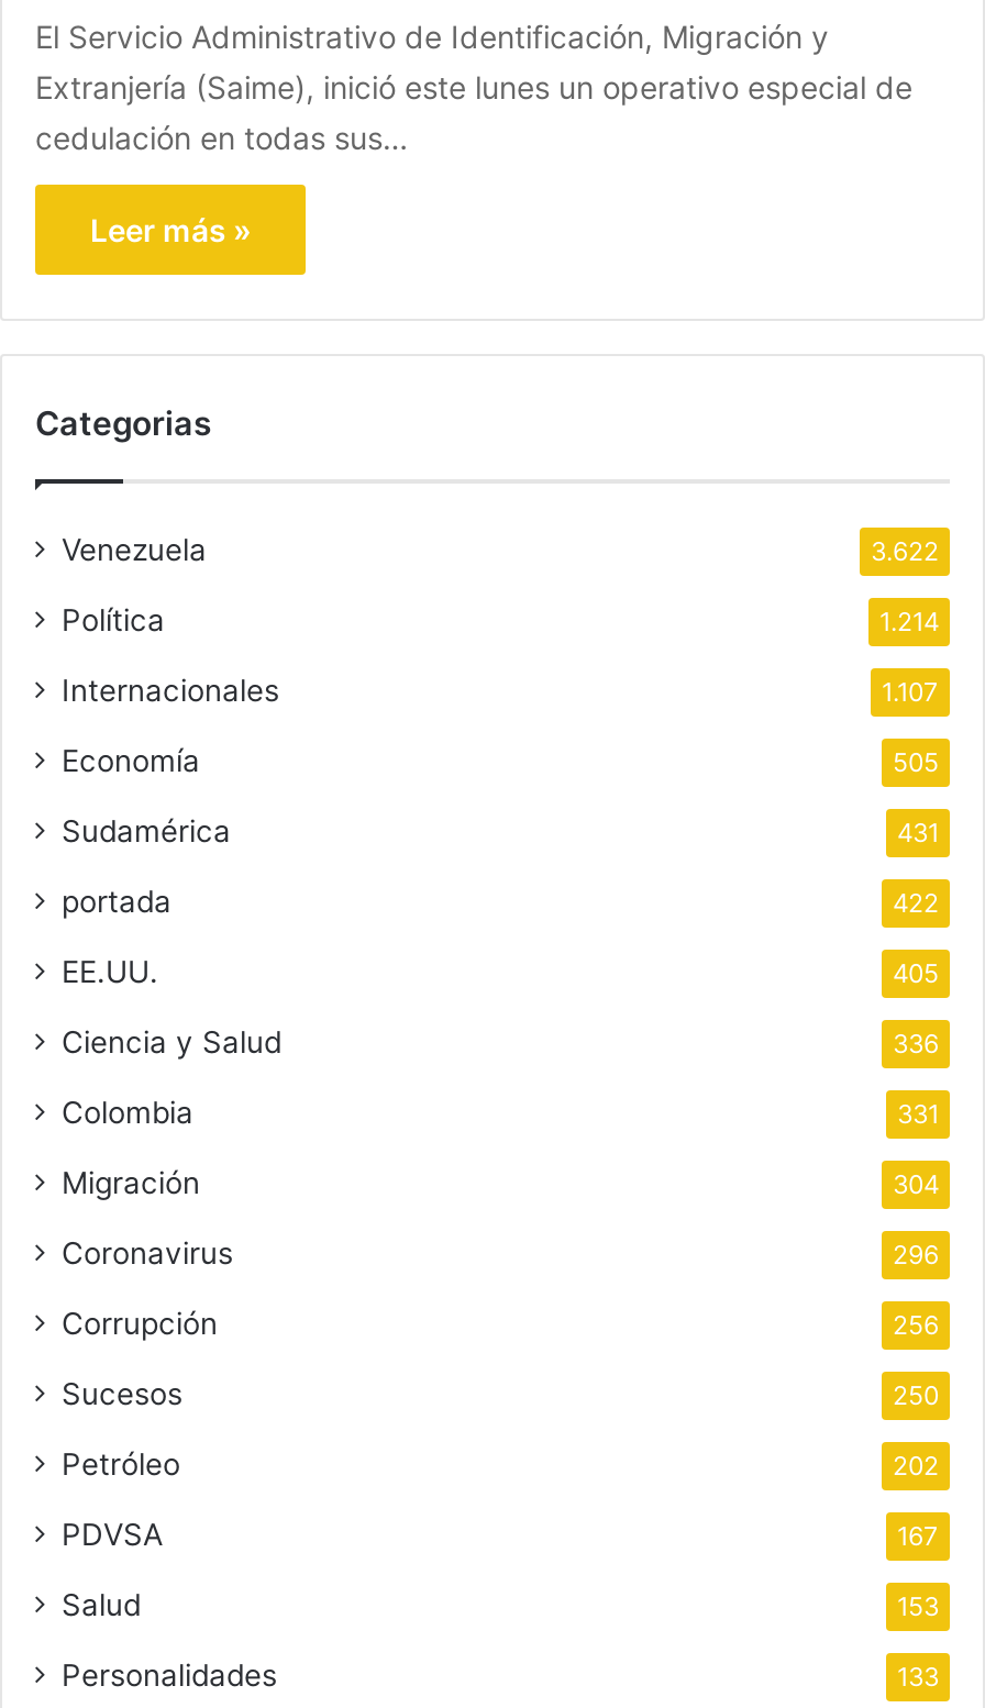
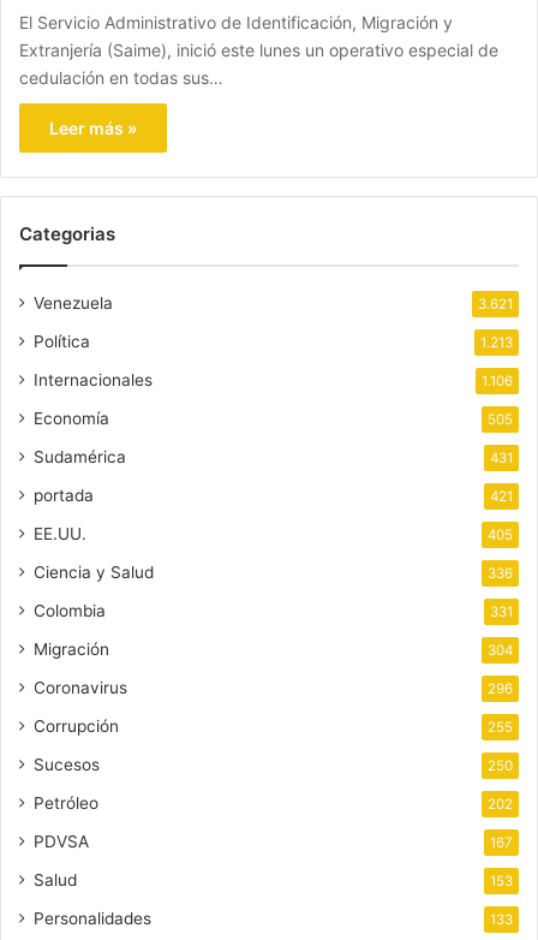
- 3.622
+ 3.621

- 1.214
+ 1.213

- 1.107
+ 1.106

- 422
+ 421

- 256
+ 255
